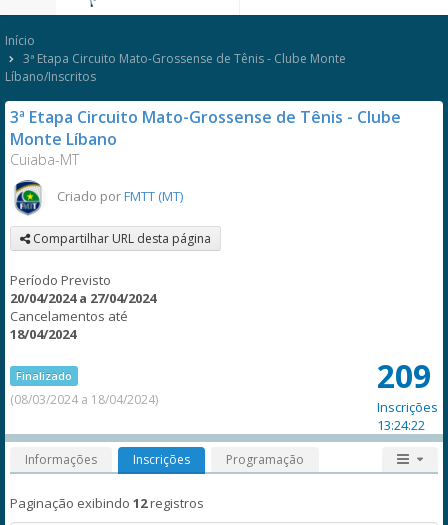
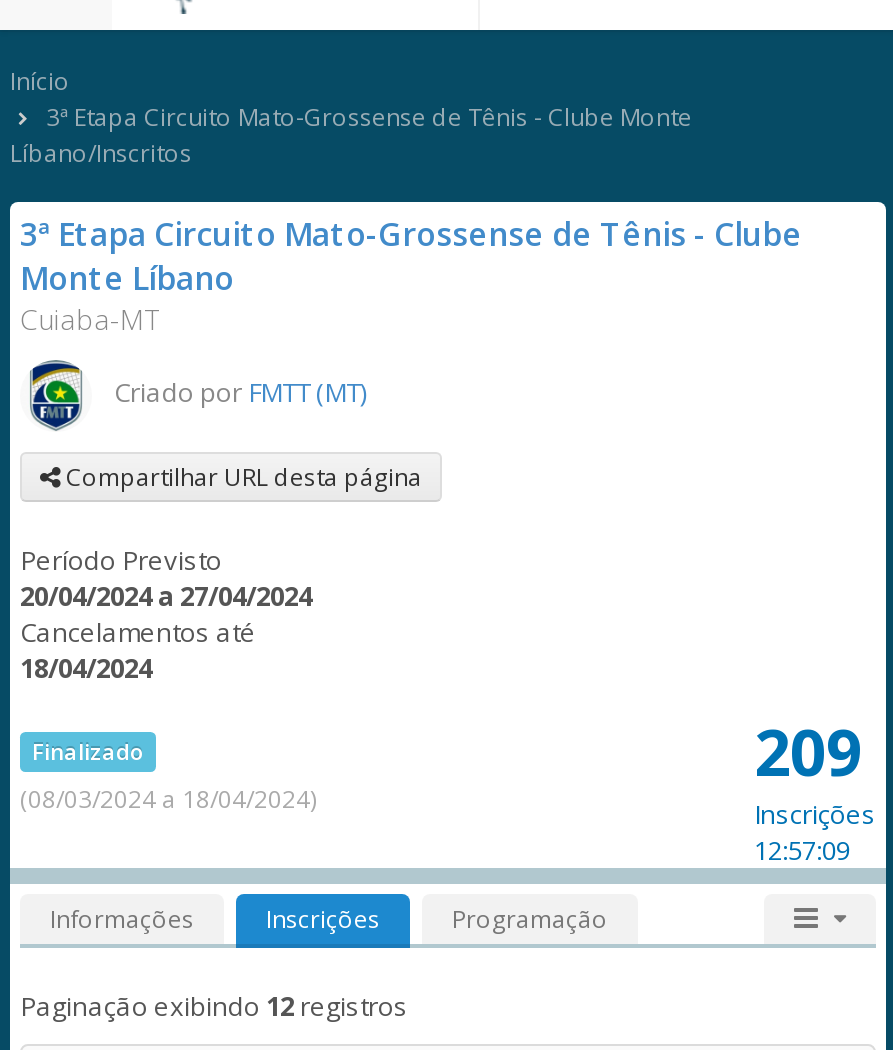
- 13:24:22
+ 12:57:09
